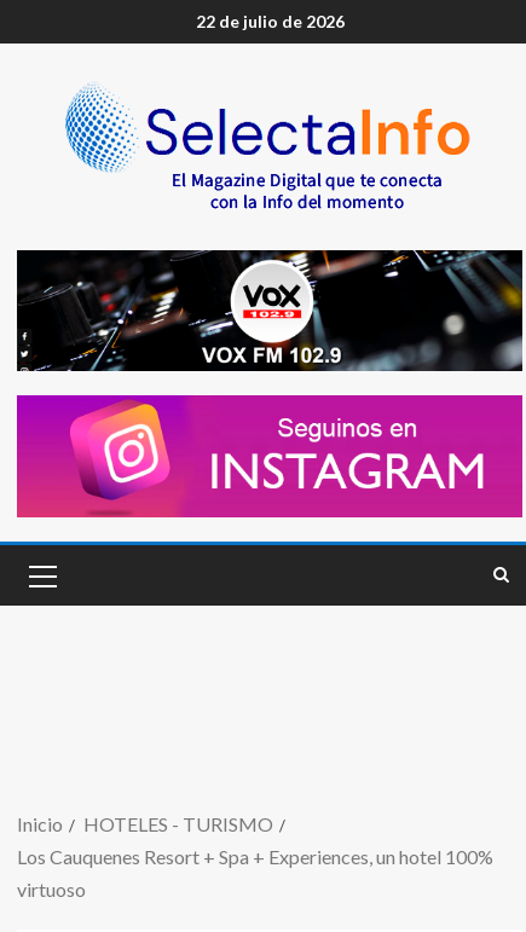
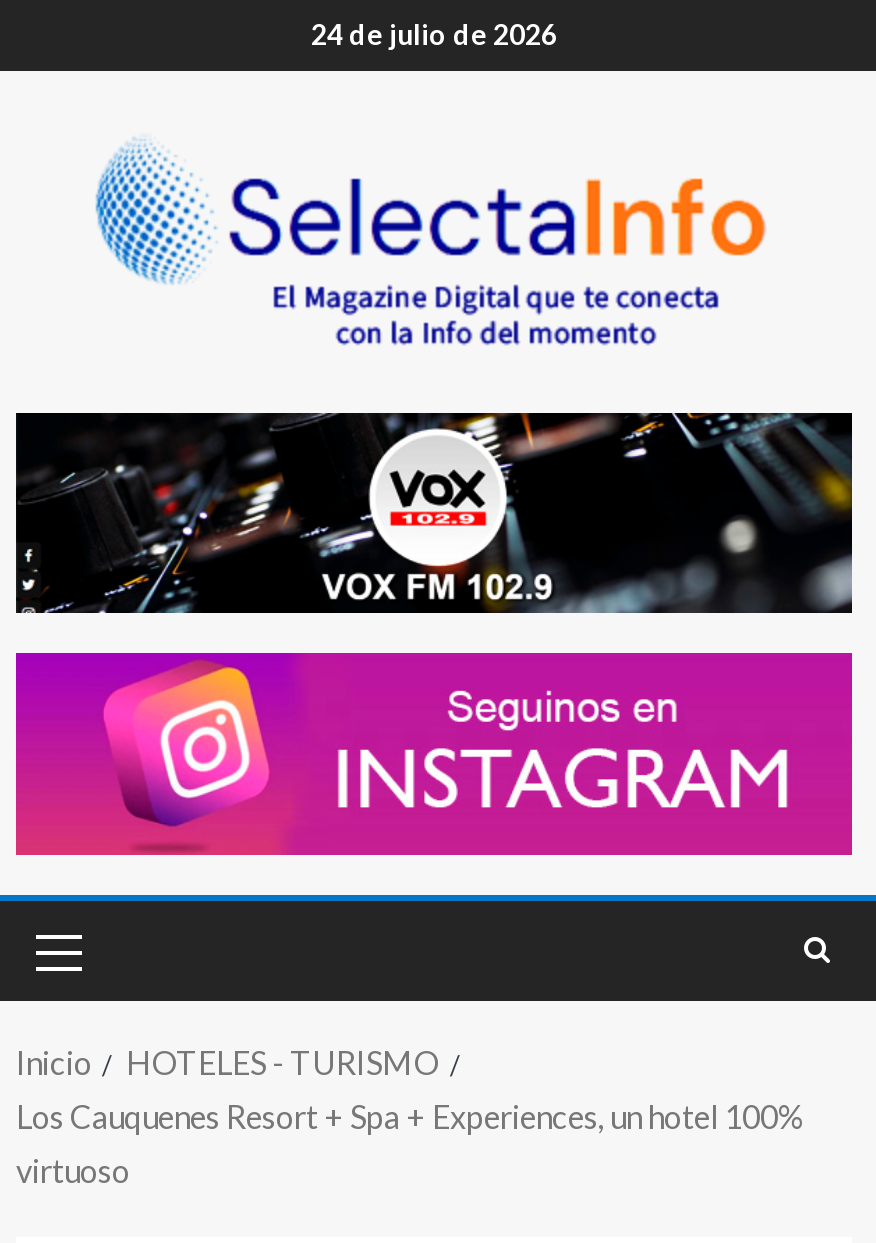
- 22 de julio de 2026
+ 24 de julio de 2026
